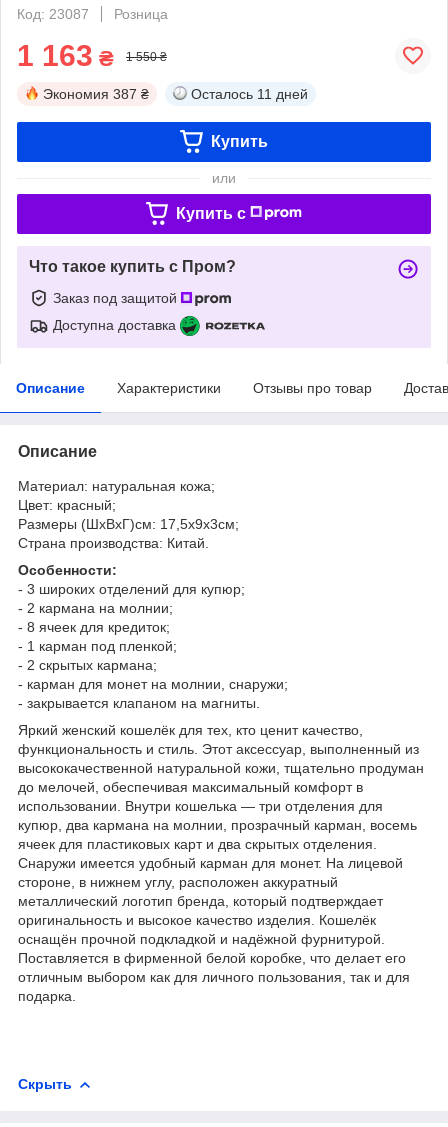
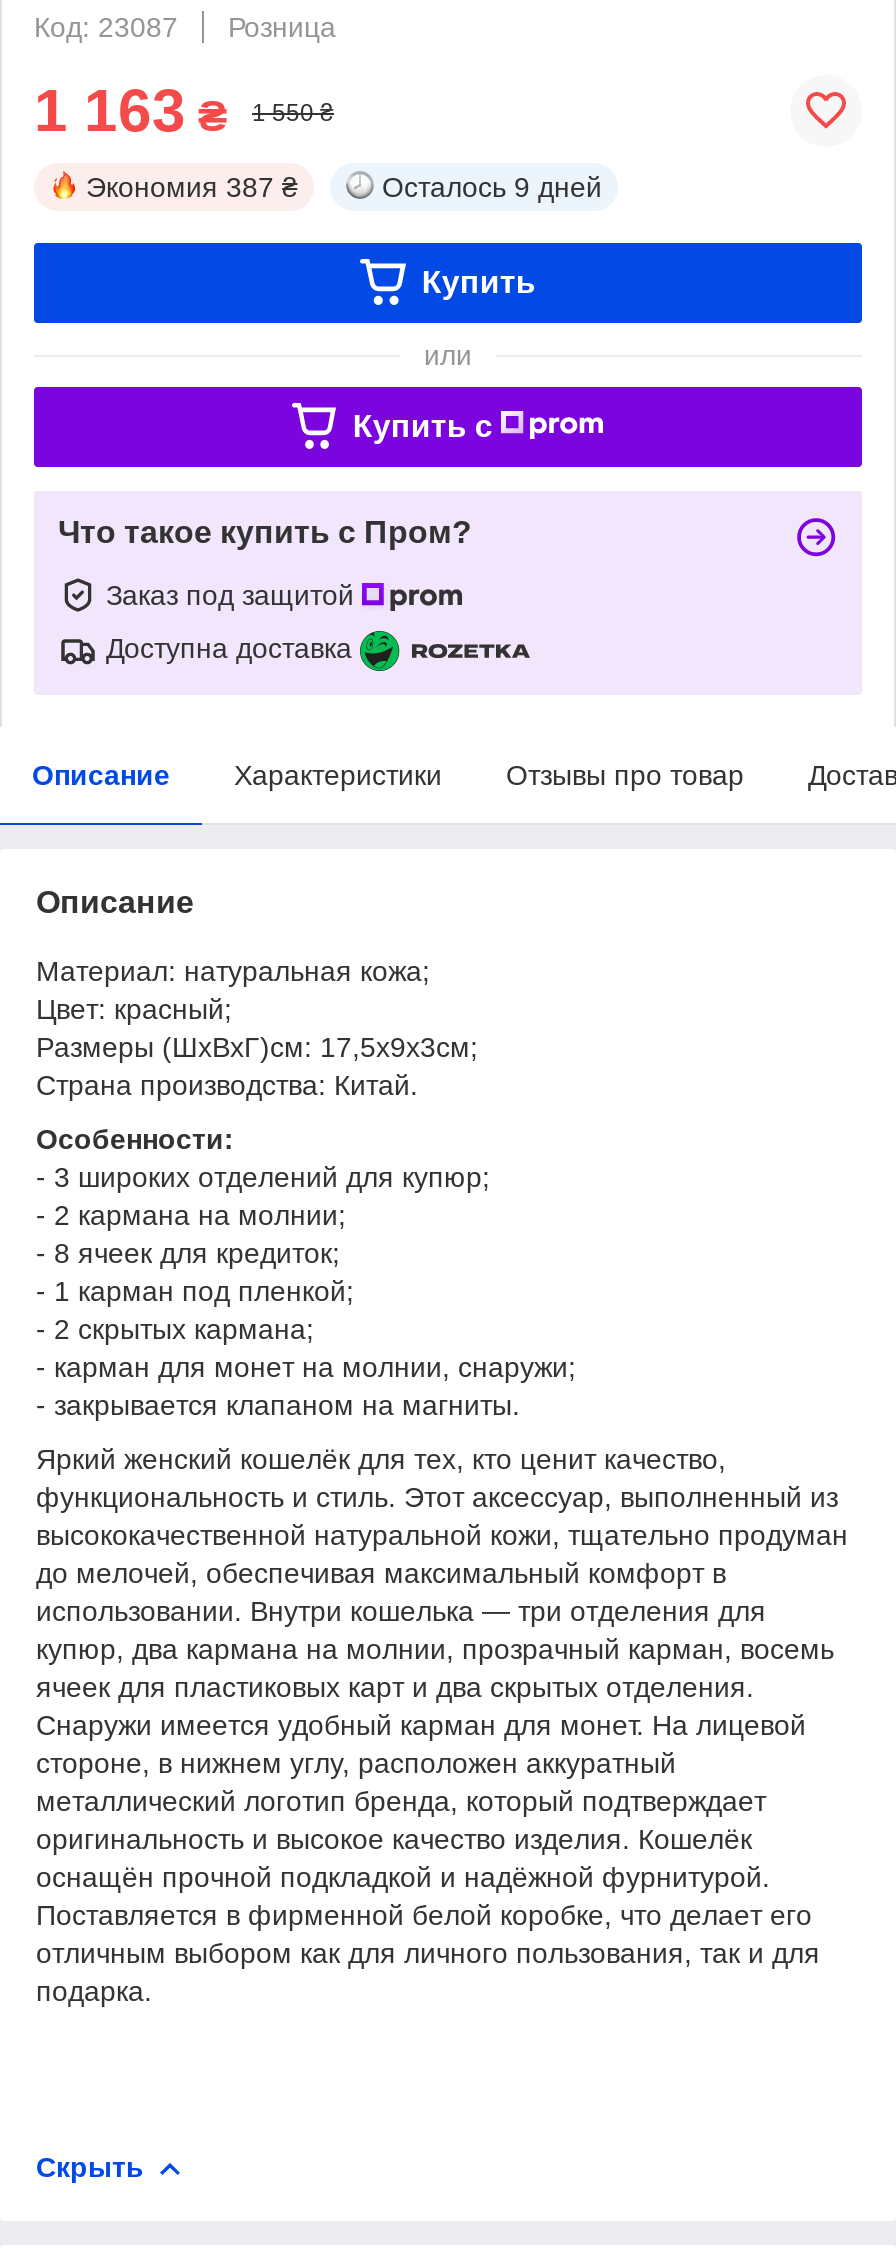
- Осталось 11 дней
+ Осталось 9 дней
